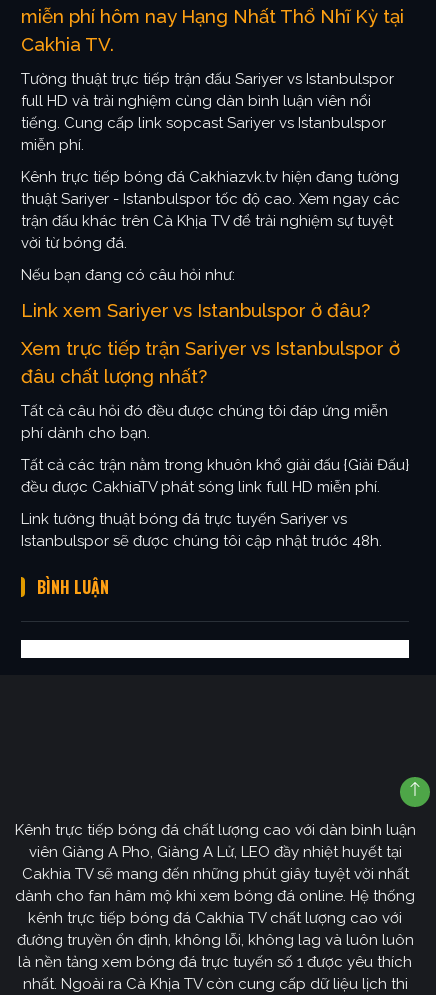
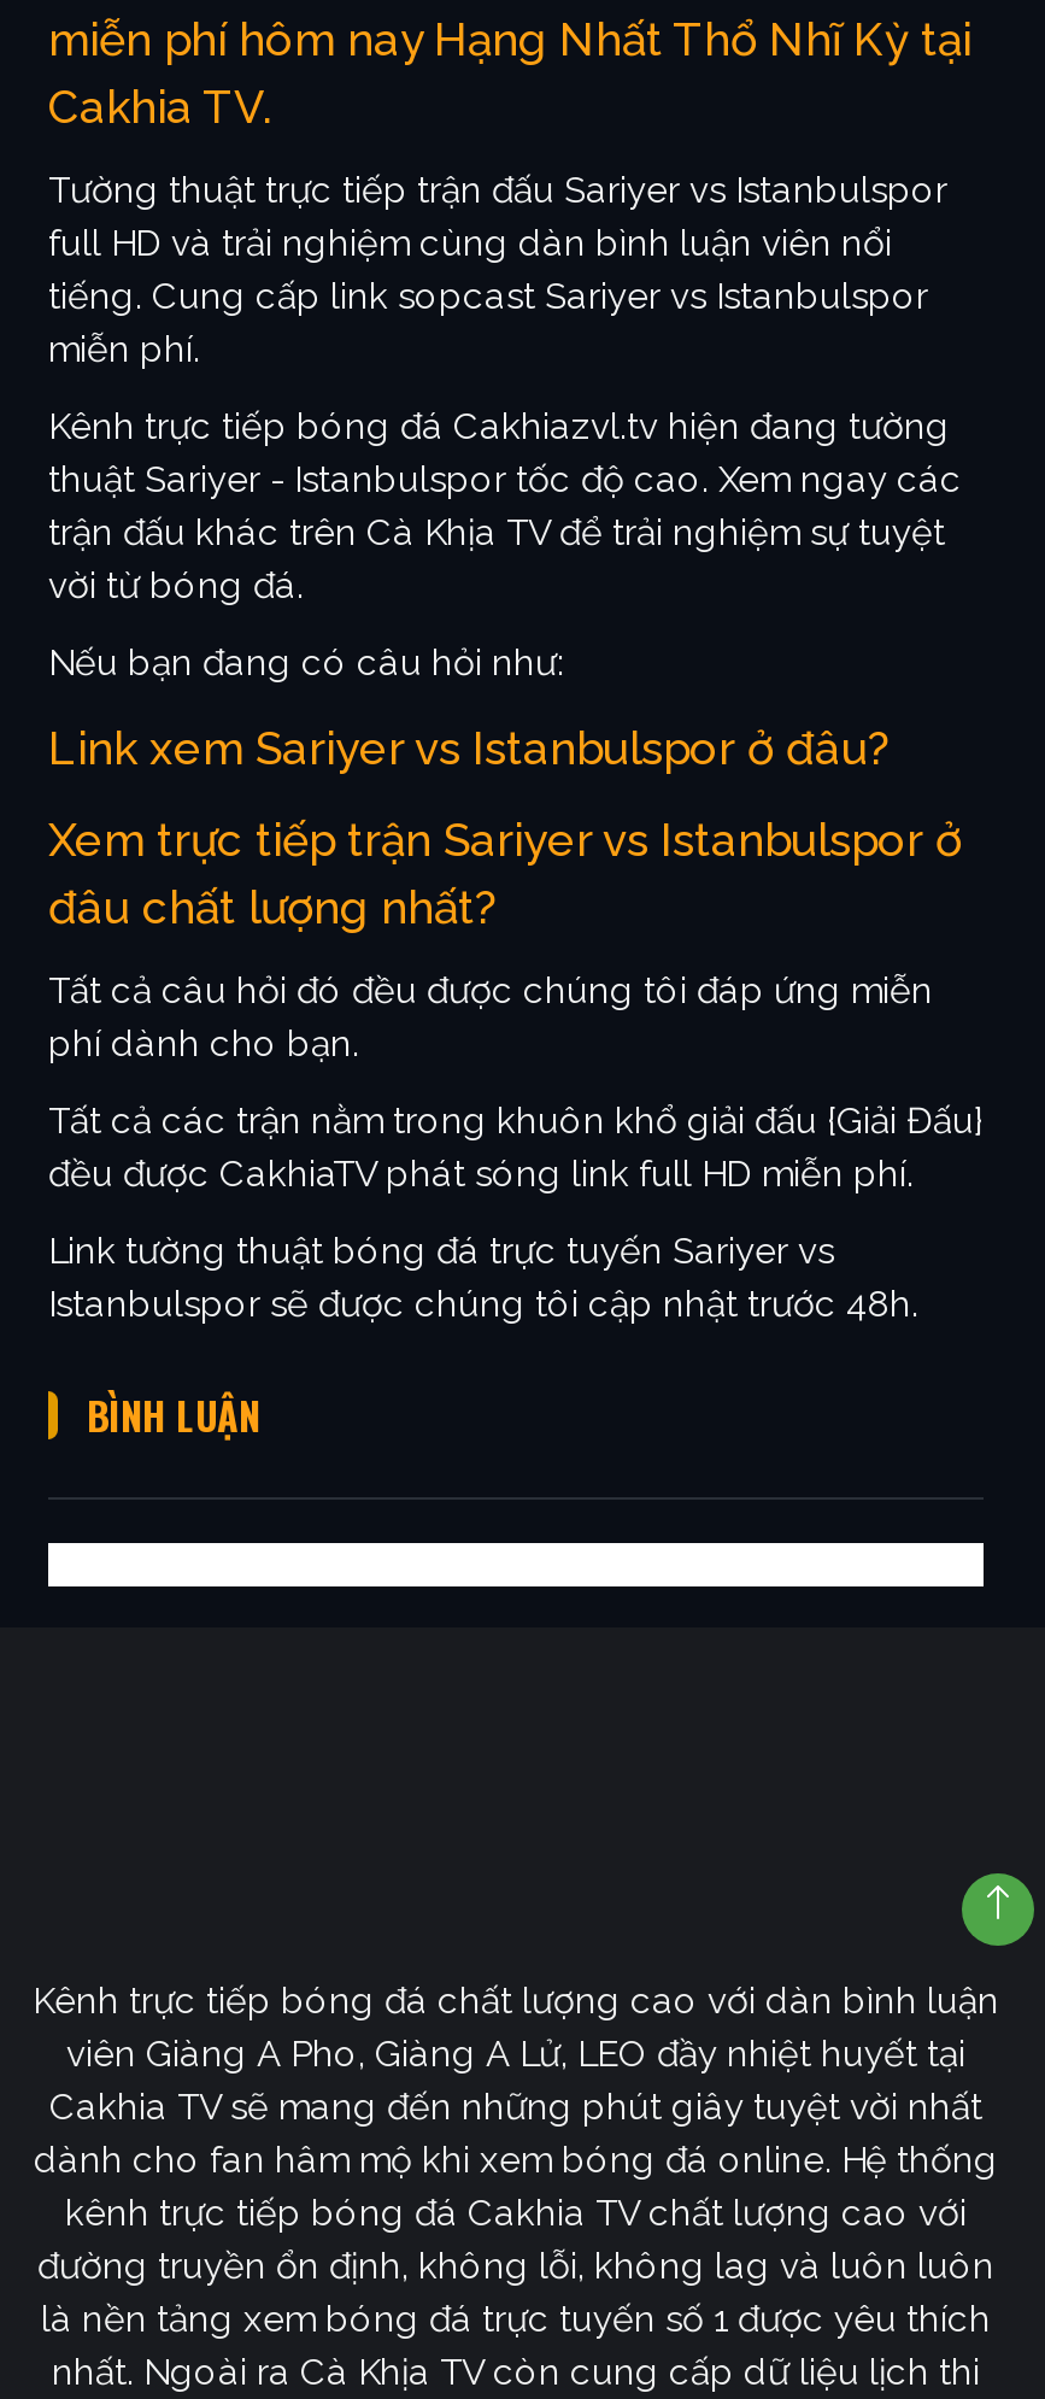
- Kênh trực tiếp bóng đá Cakhiazvk.tv hiện đang tường
+ Kênh trực tiếp bóng đá Cakhiazvl.tv hiện đang tường
